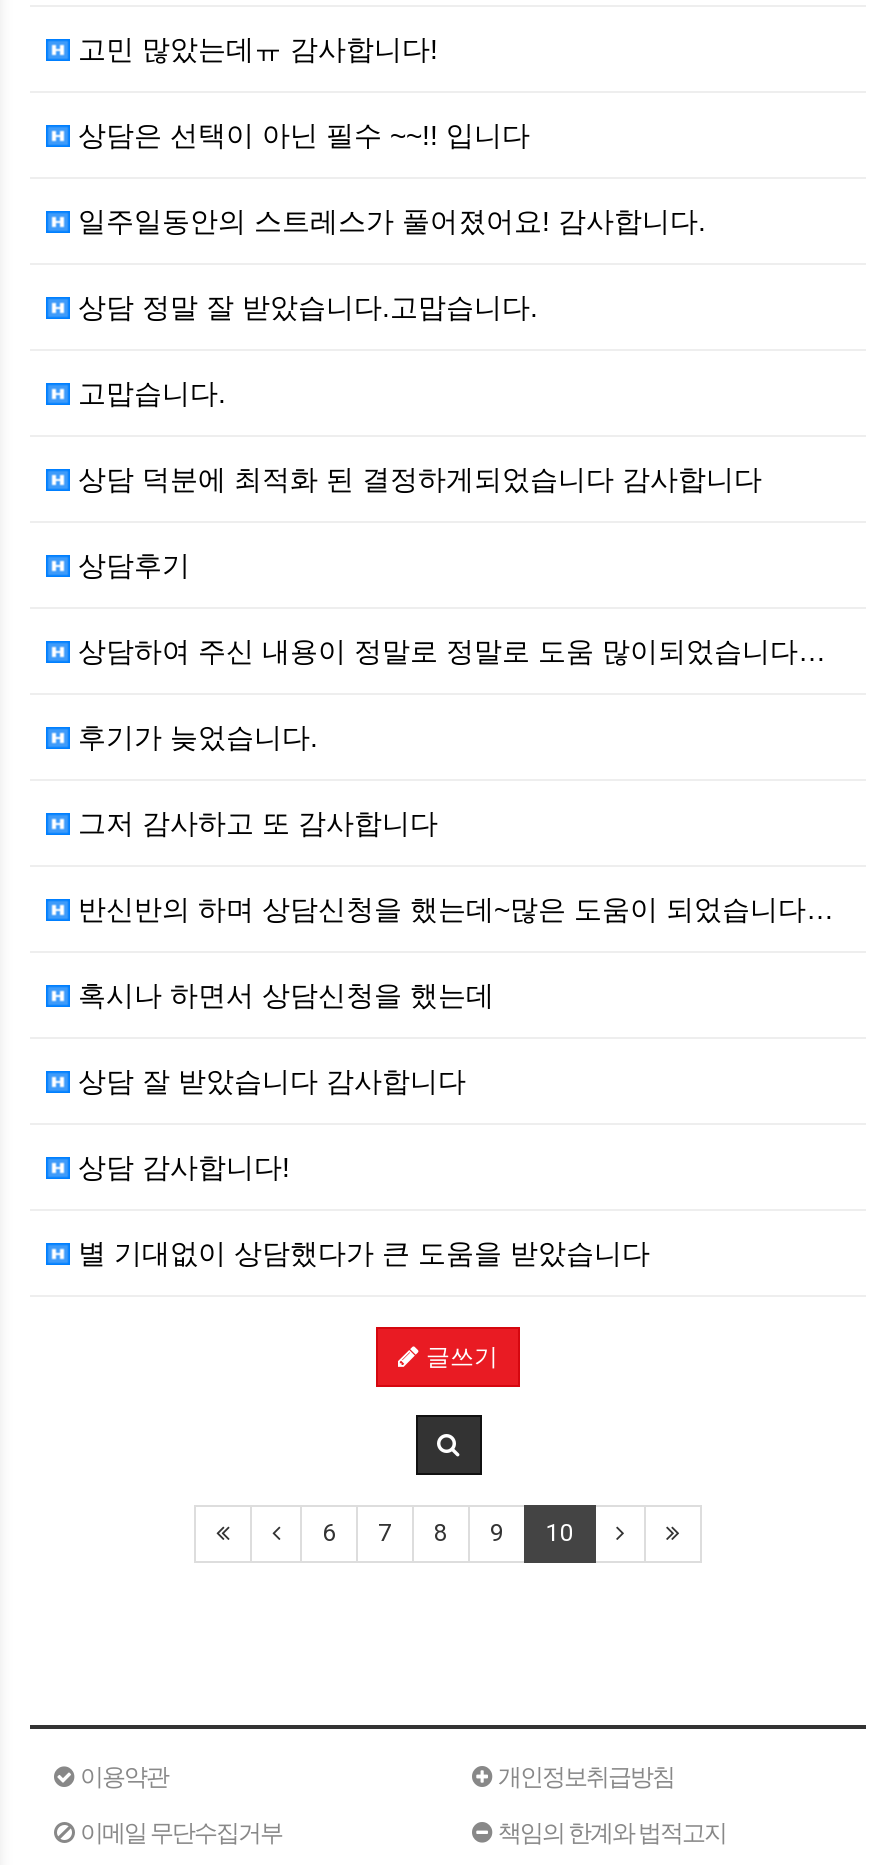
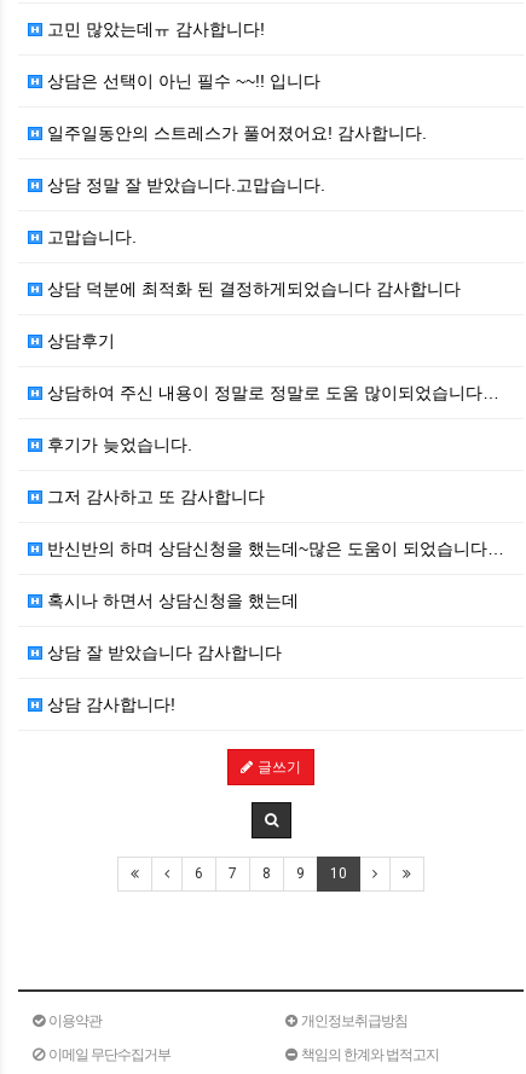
- 별 기대없이 상담했다가 큰 도움을 받았습니다
